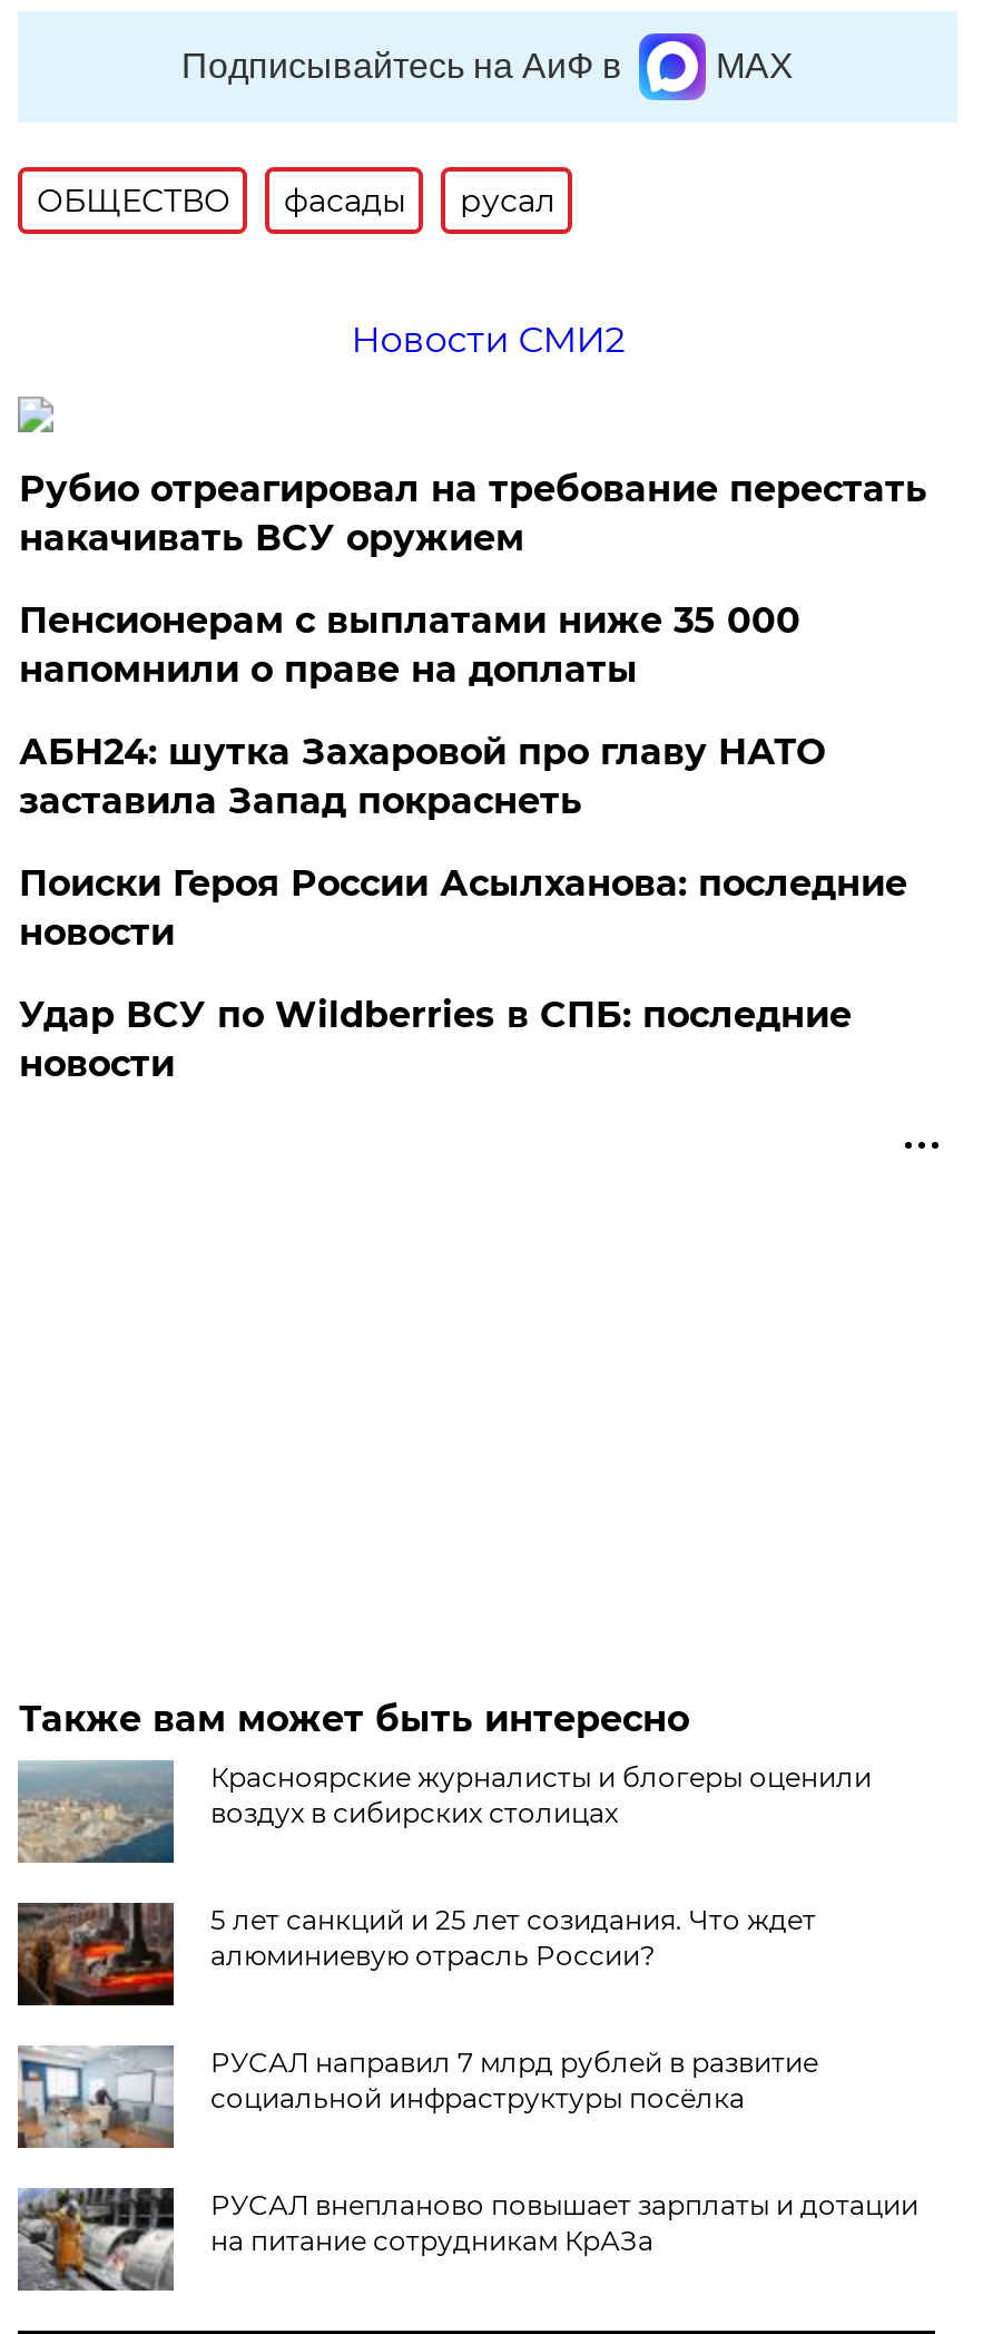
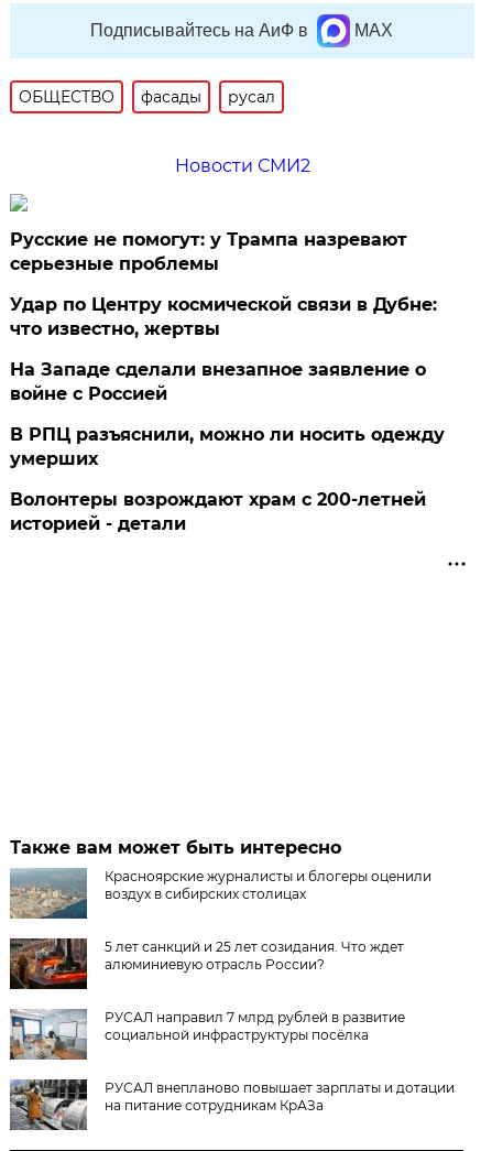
- Рубио отреагировал на требование перестать
- накачивать ВСУ оружием
+ Русские не помогут: у Трампа назревают
+ серьезные проблемы

- Пенсионерам с выплатами ниже 35 000
- напомнили о праве на доплаты
+ Удар по Центру космической связи в Дубне:
+ что известно, жертвы

- АБН24: шутка Захаровой про главу НАТО
- заставила Запад покраснеть
+ На Западе сделали внезапное заявление о
+ войне с Россией

- Поиски Героя России Асылханова: последние
- новости
+ В РПЦ разъяснили, можно ли носить одежду
+ умерших

- Удар ВСУ по Wildberries в СПБ: последние
- новости
+ Волонтеры возрождают храм с 200-летней
+ историей - детали
